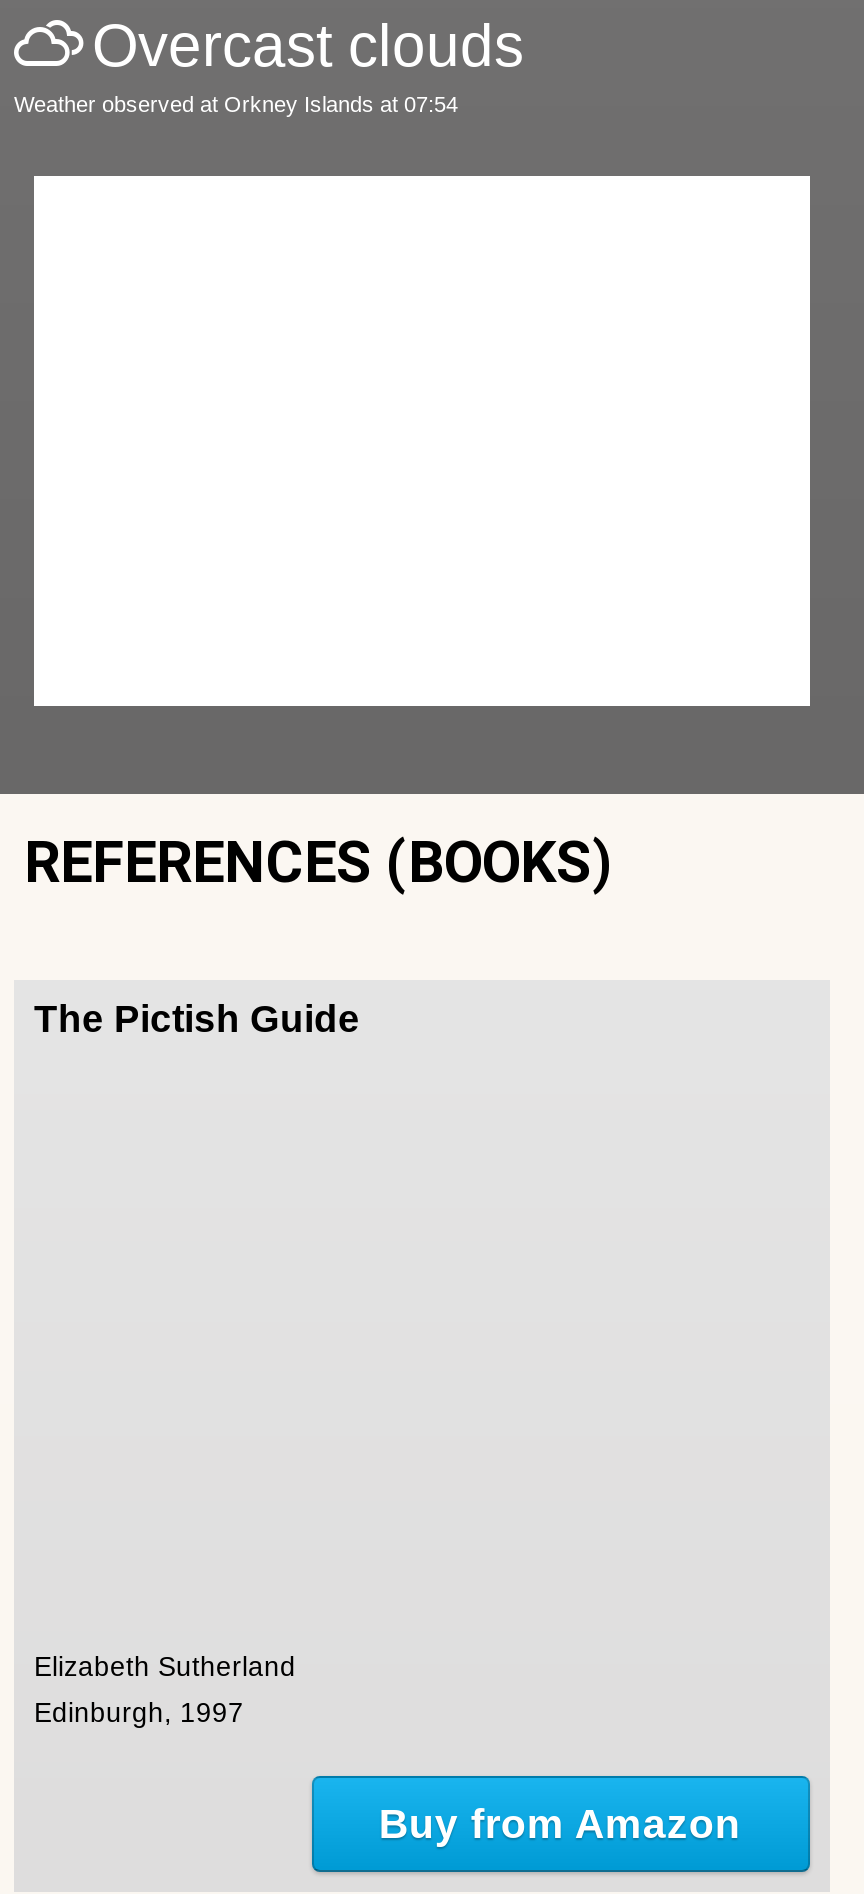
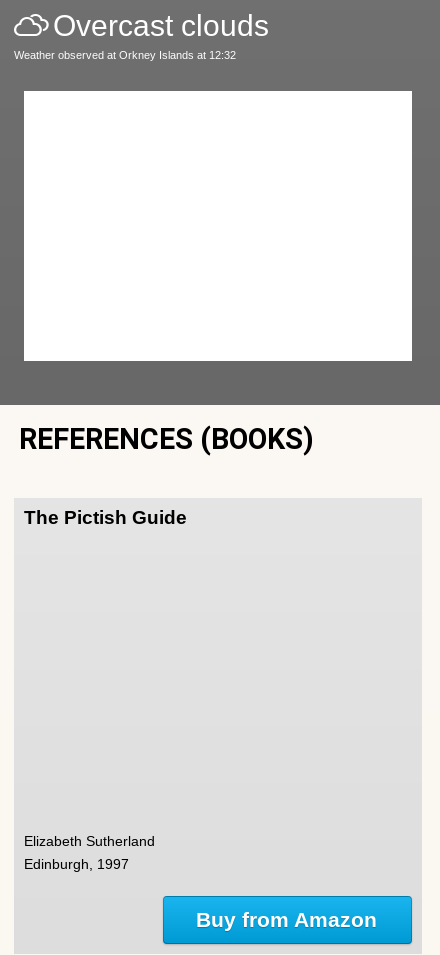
- Weather observed at Orkney Islands at 07:54
+ Weather observed at Orkney Islands at 12:32
